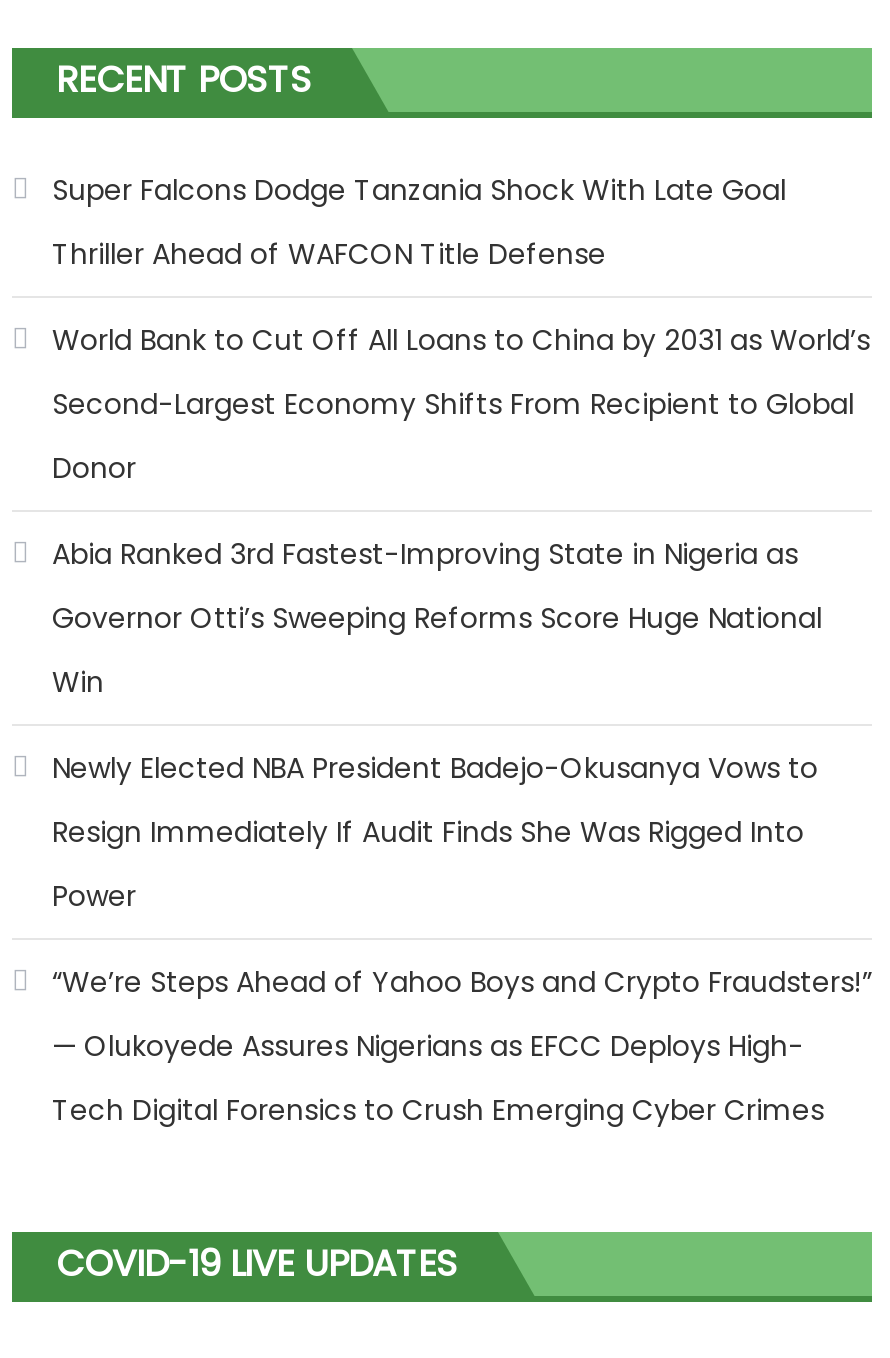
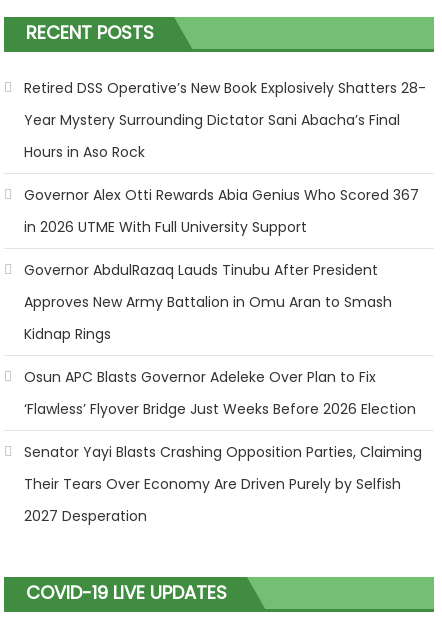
- Super Falcons Dodge Tanzania Shock With Late Goal
- Thriller Ahead of WAFCON Title Defense
- World Bank to Cut Off All Loans to China by 2031 as World’s
- Second-Largest Economy Shifts From Recipient to Global
- Donor
- Abia Ranked 3rd Fastest-Improving State in Nigeria as
- Governor Otti’s Sweeping Reforms Score Huge National
- Win
- Newly Elected NBA President Badejo-Okusanya Vows to
- Resign Immediately If Audit Finds She Was Rigged Into
- Power
- “We’re Steps Ahead of Yahoo Boys and Crypto Fraudsters!”
- — Olukoyede Assures Nigerians as EFCC Deploys High-
- Tech Digital Forensics to Crush Emerging Cyber Crimes
+ Retired DSS Operative’s New Book Explosively Shatters 28-
+ Year Mystery Surrounding Dictator Sani Abacha’s Final
+ Hours in Aso Rock
+ Governor Alex Otti Rewards Abia Genius Who Scored 367
+ in 2026 UTME With Full University Support
+ Governor AbdulRazaq Lauds Tinubu After President
+ Approves New Army Battalion in Omu Aran to Smash
+ Kidnap Rings
+ Osun APC Blasts Governor Adeleke Over Plan to Fix
+ ‘Flawless’ Flyover Bridge Just Weeks Before 2026 Election
+ Senator Yayi Blasts Crashing Opposition Parties, Claiming
+ Their Tears Over Economy Are Driven Purely by Selfish
+ 2027 Desperation
